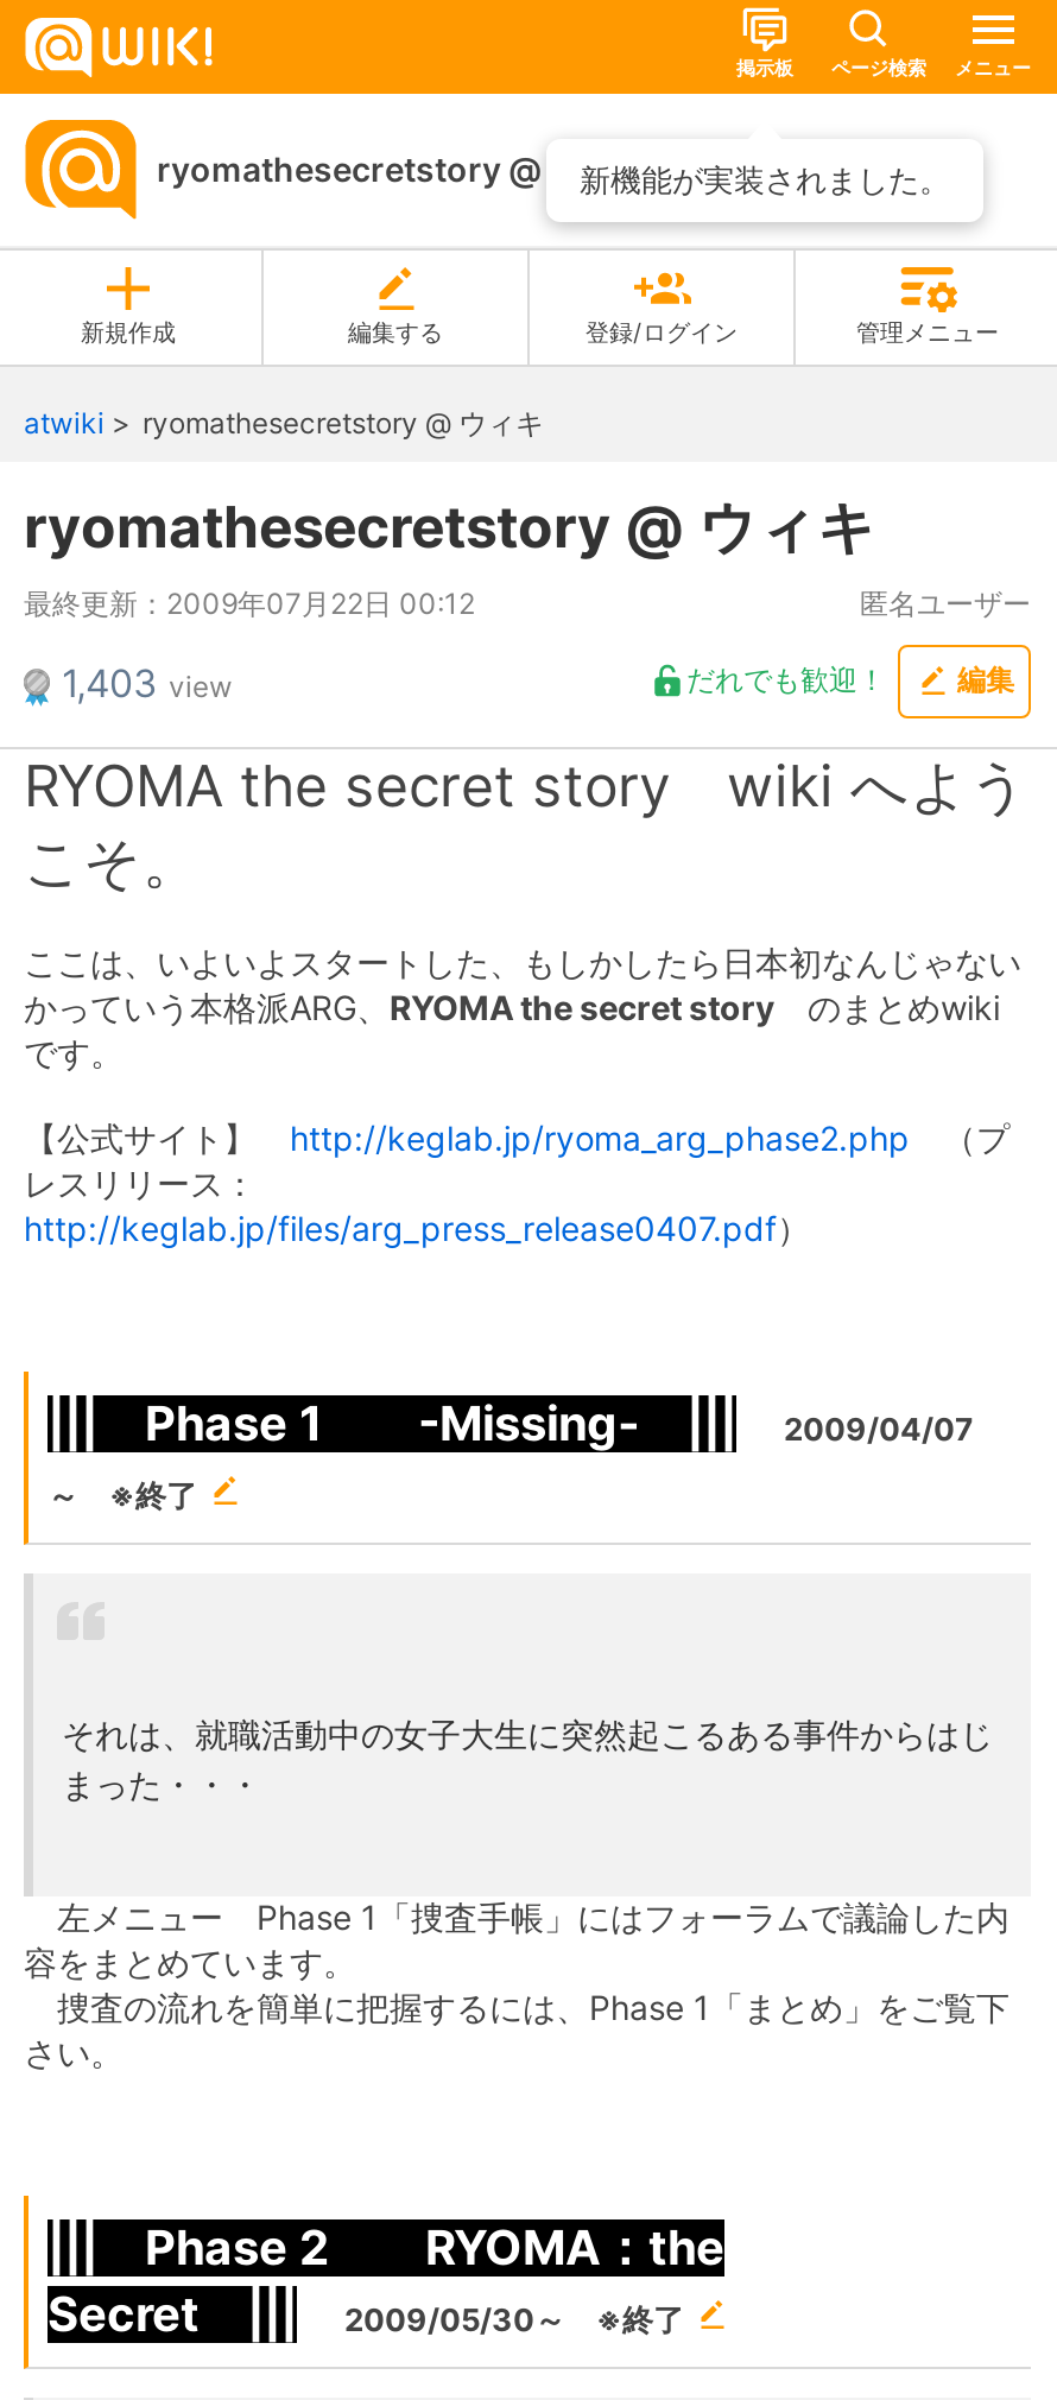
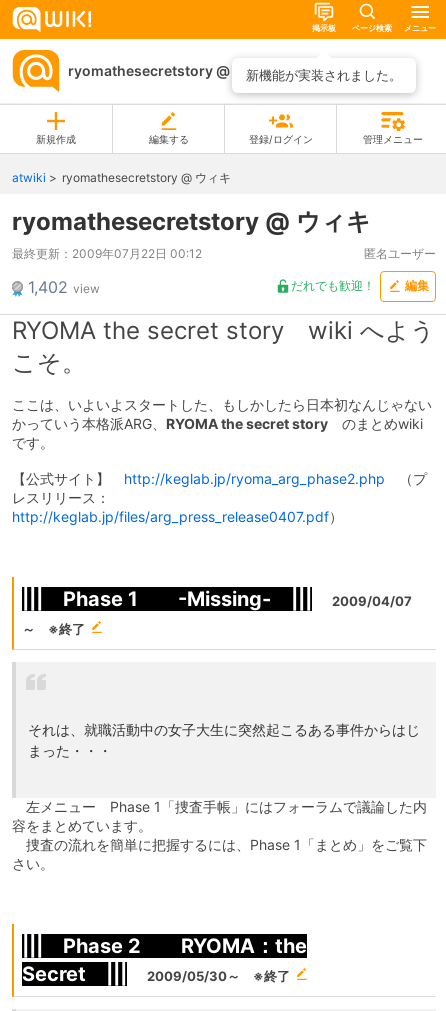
- 1,403 view
+ 1,402 view
